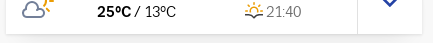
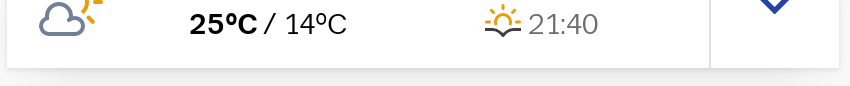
- 25°C / 13°C
+ 25°C / 14°C
